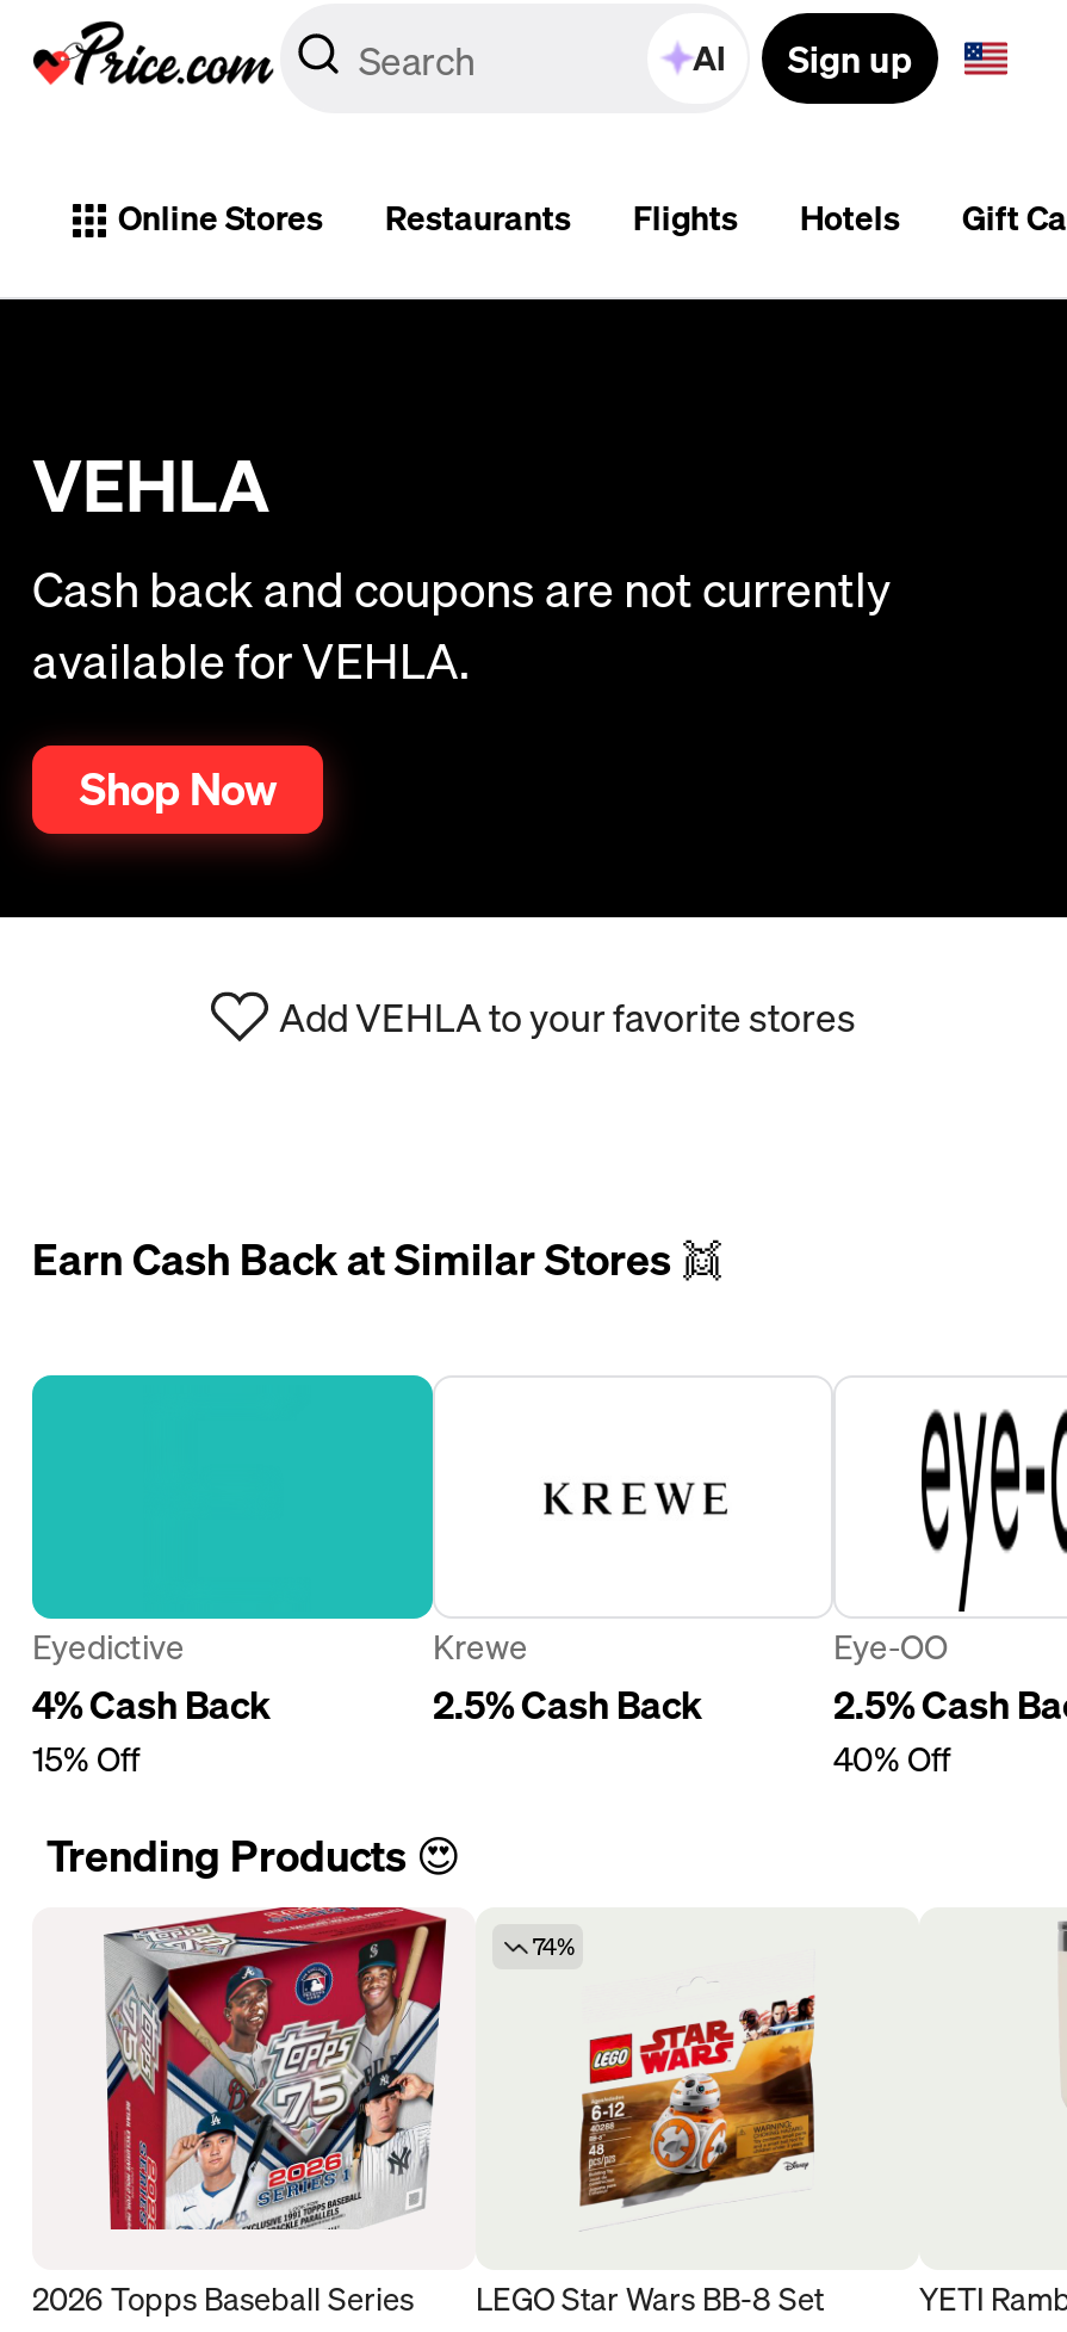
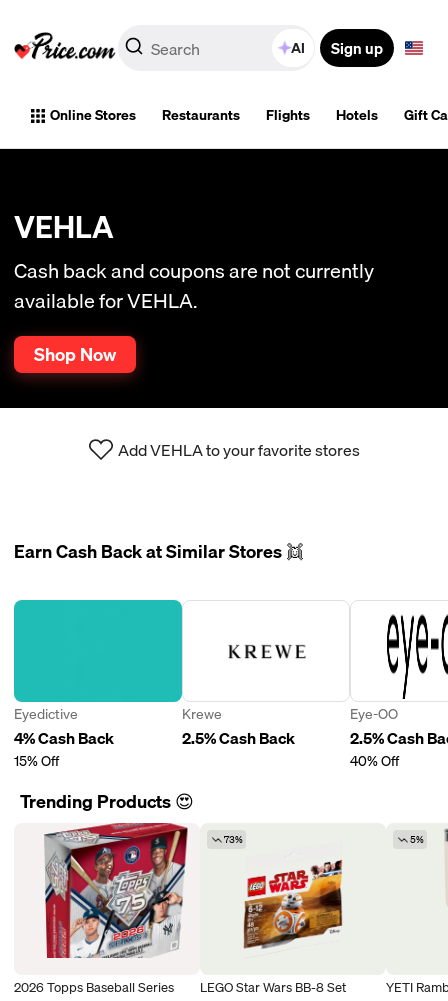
+ 5%

- 74%
+ 73%
